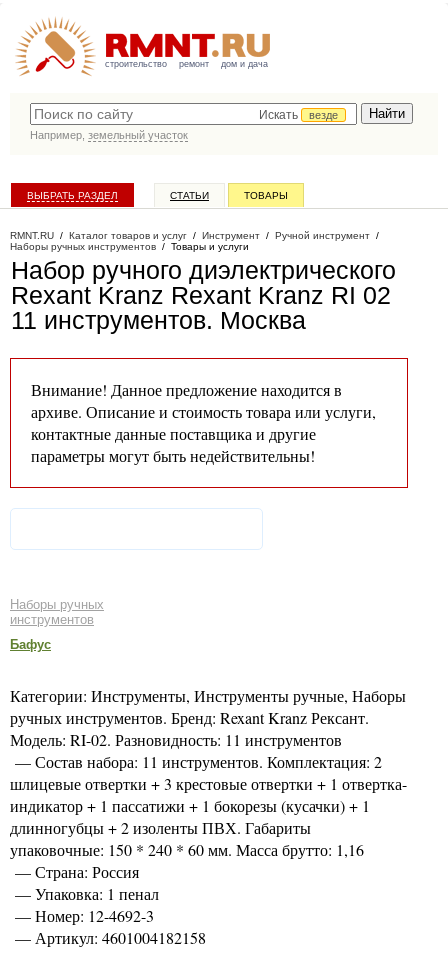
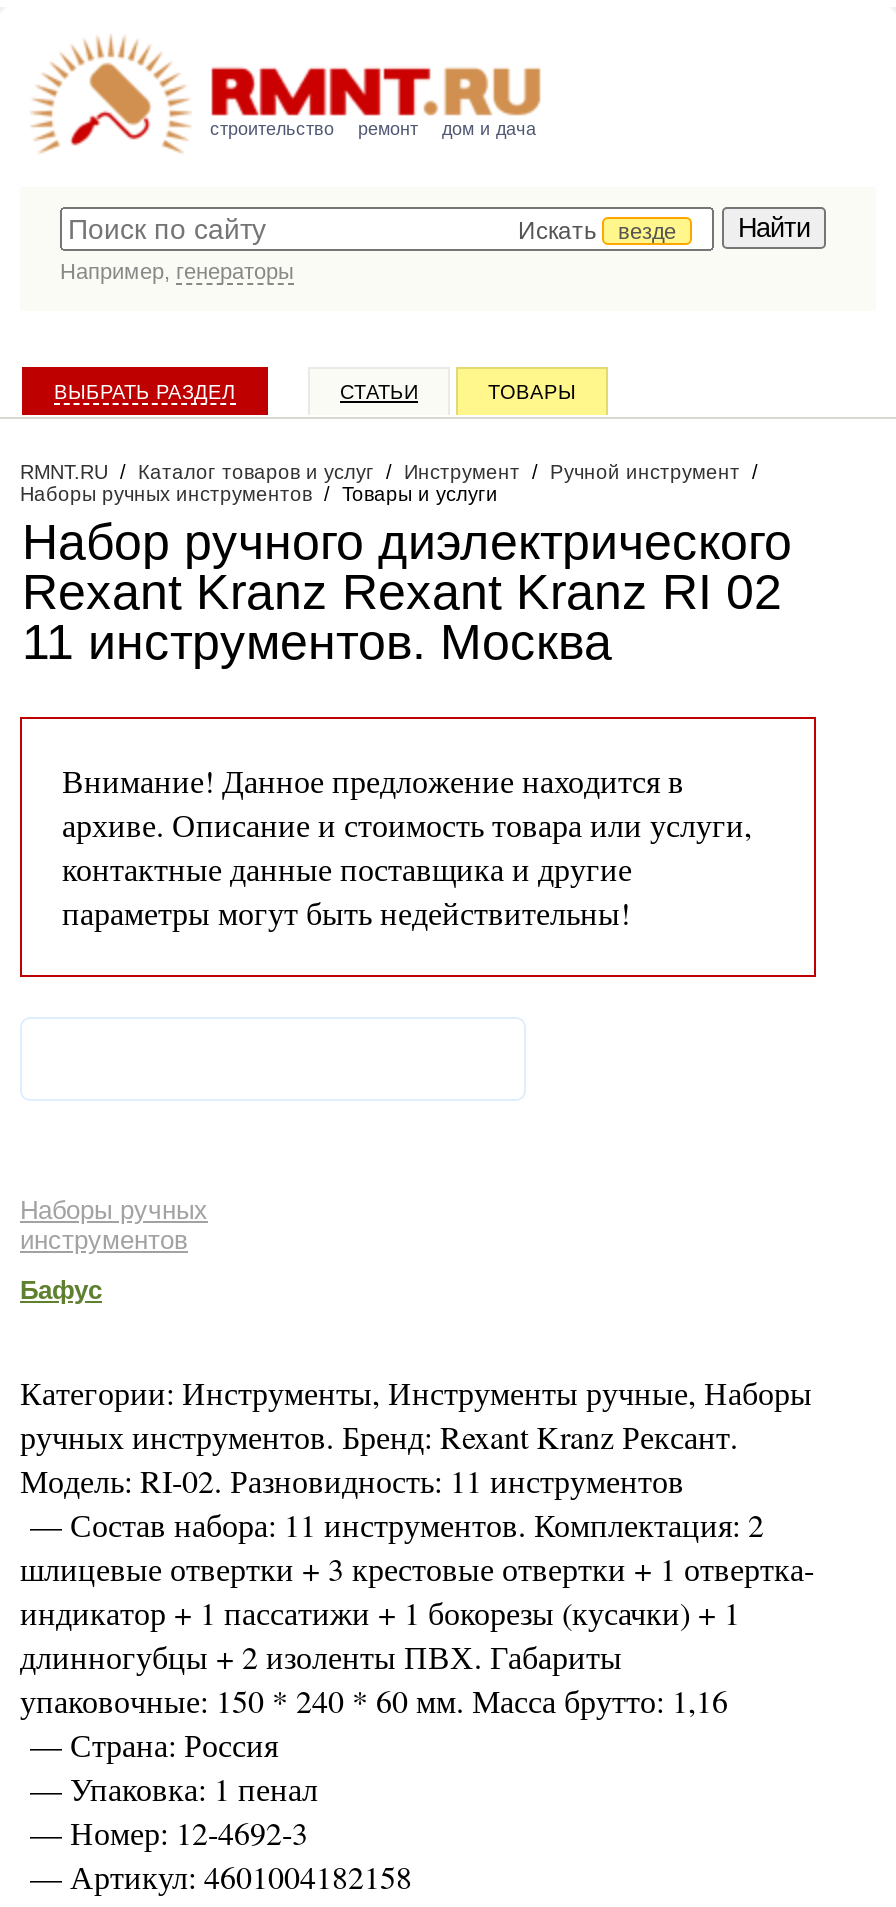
- Например, земельный участок
+ Например, генераторы
